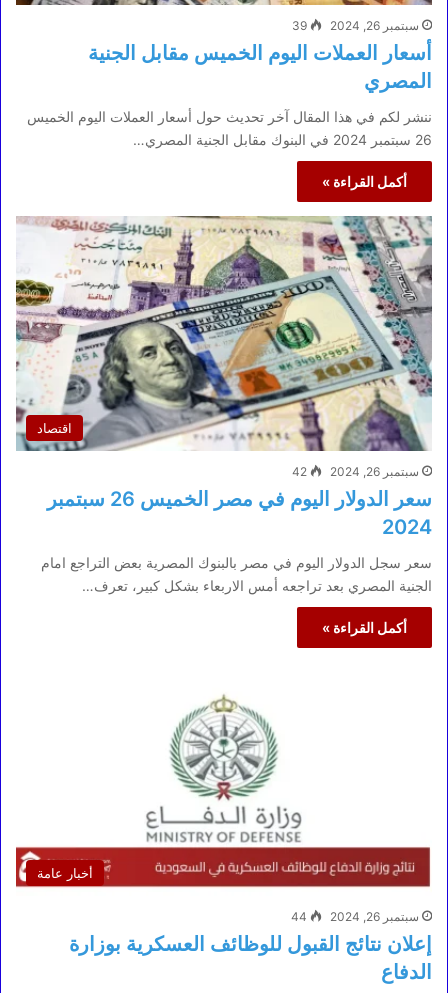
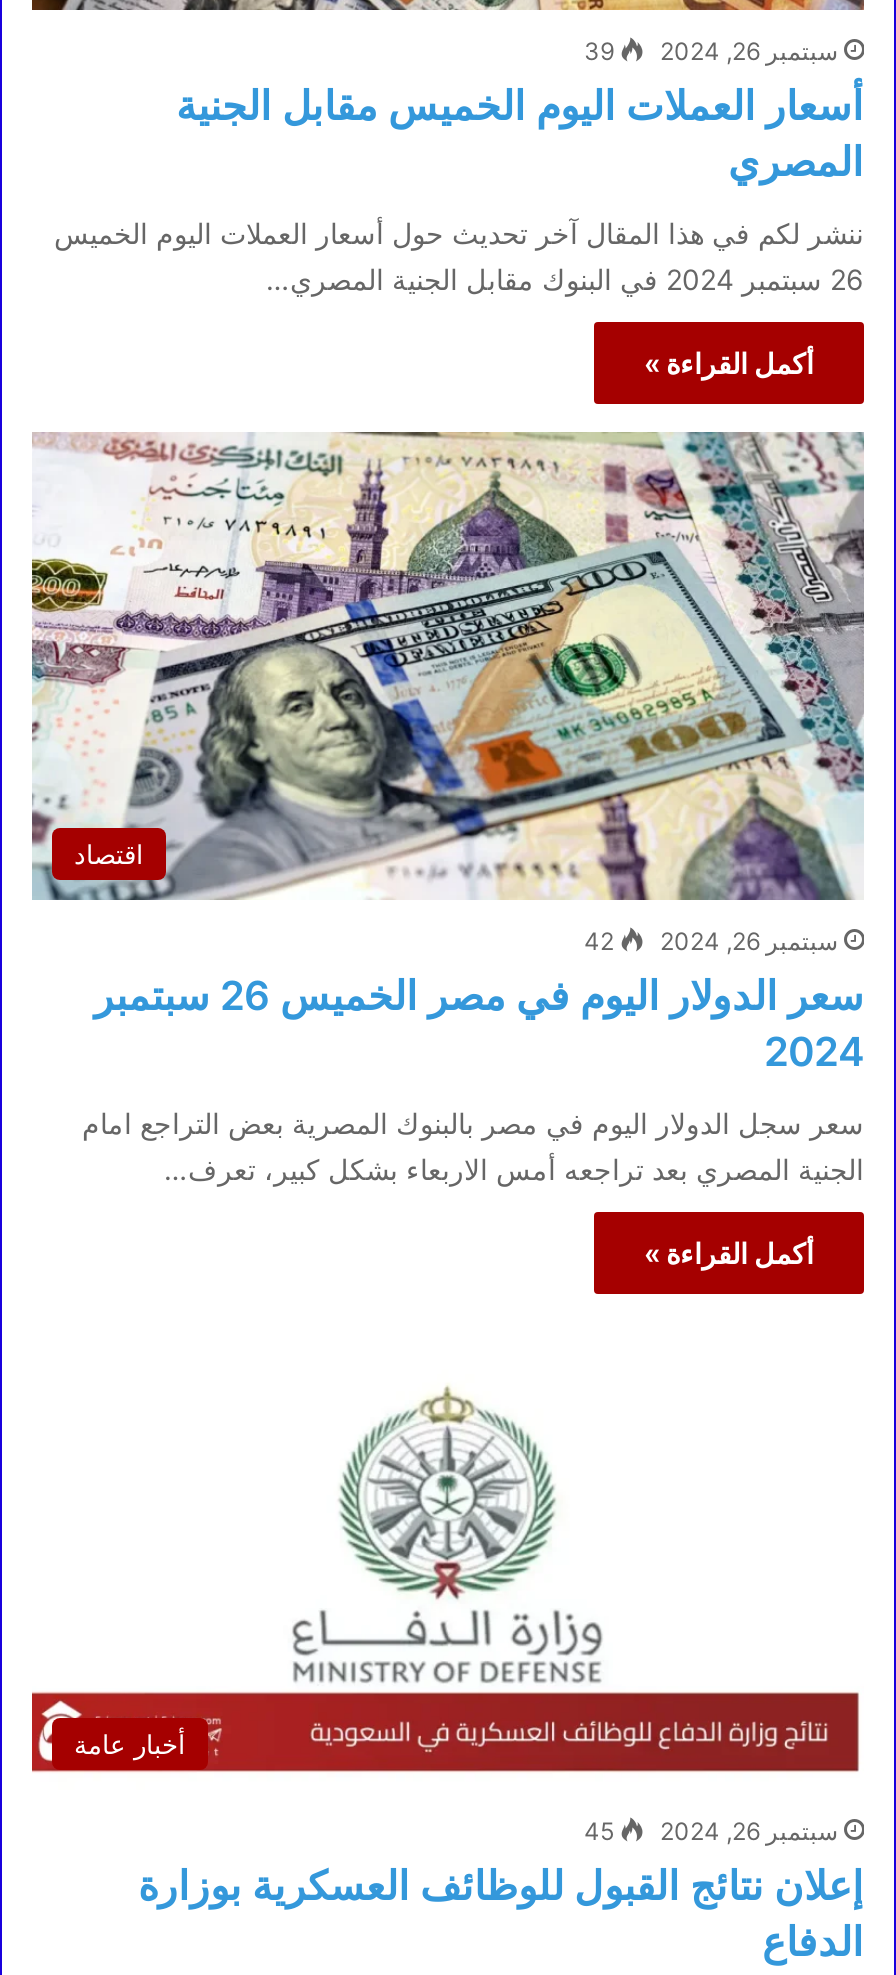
- 44
+ 45
